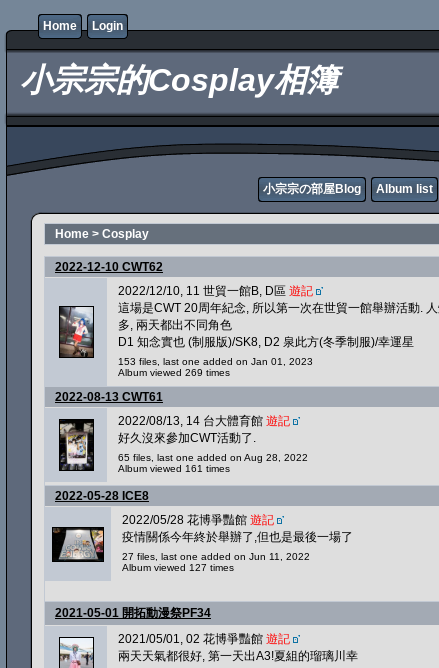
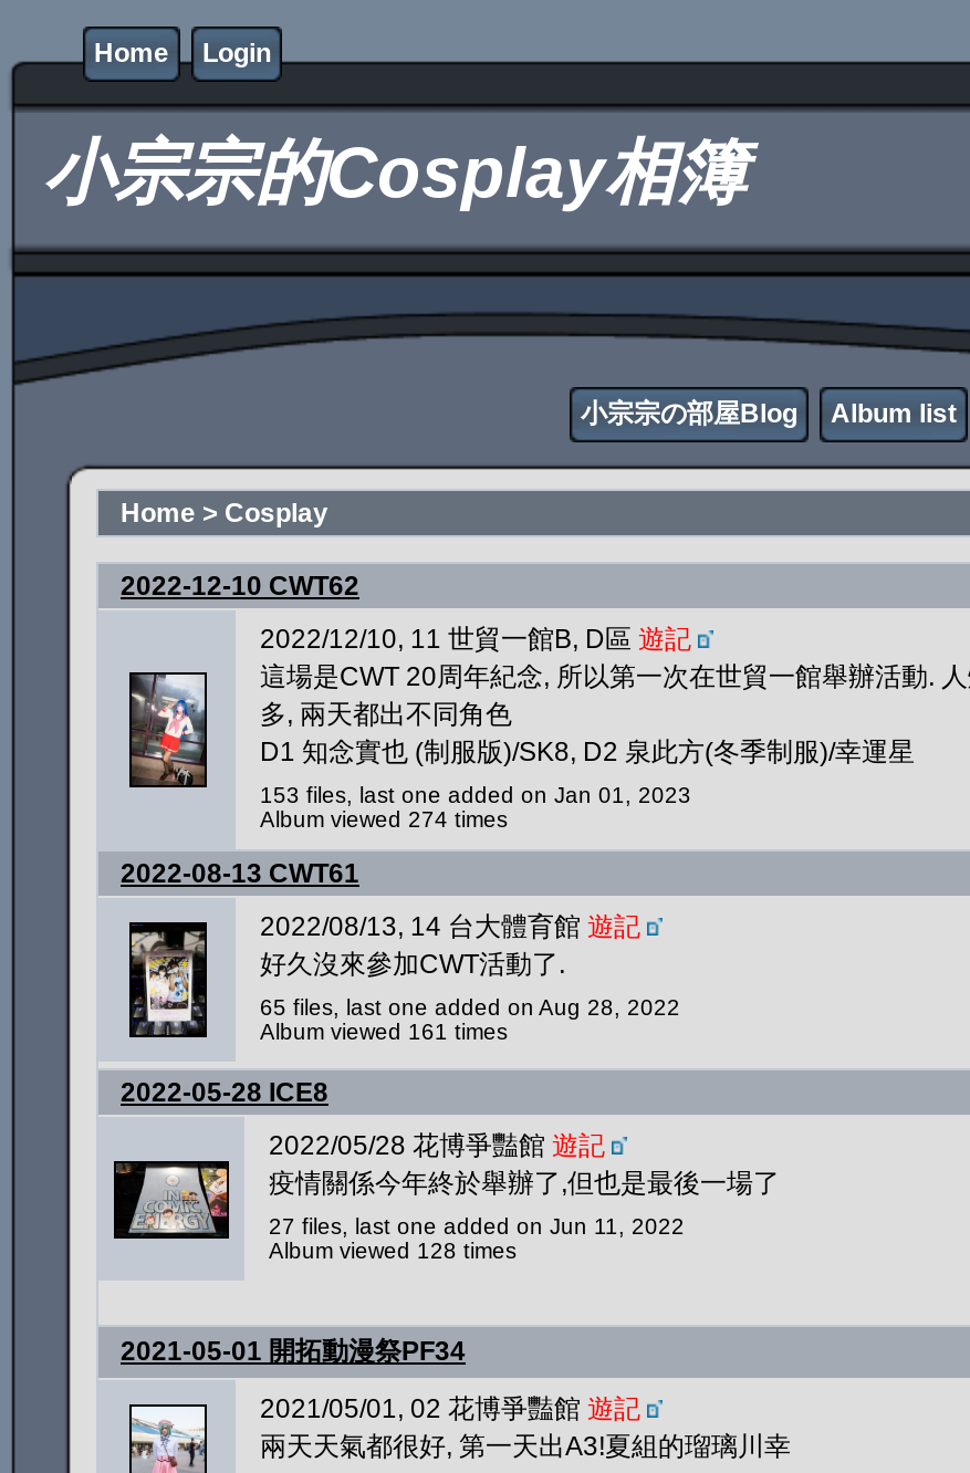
- Album viewed 269 times
+ Album viewed 274 times

- Album viewed 127 times
+ Album viewed 128 times
